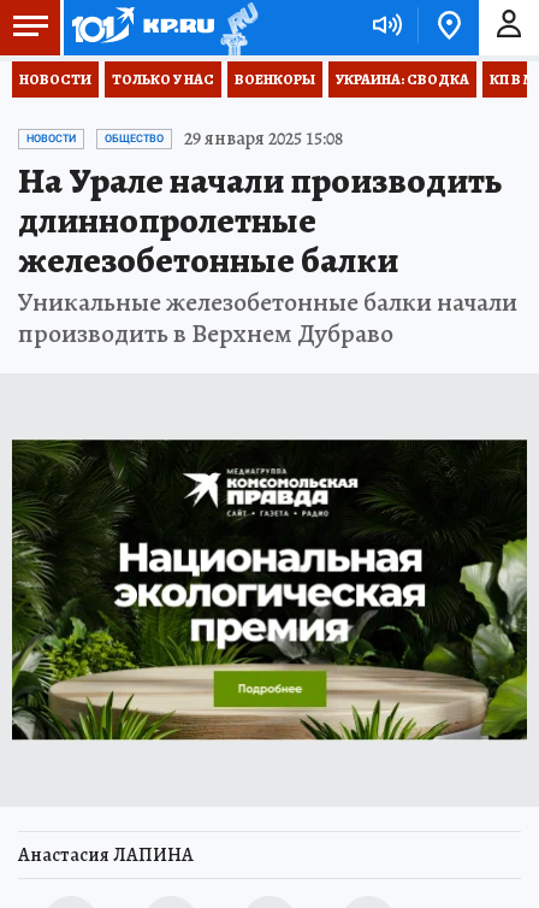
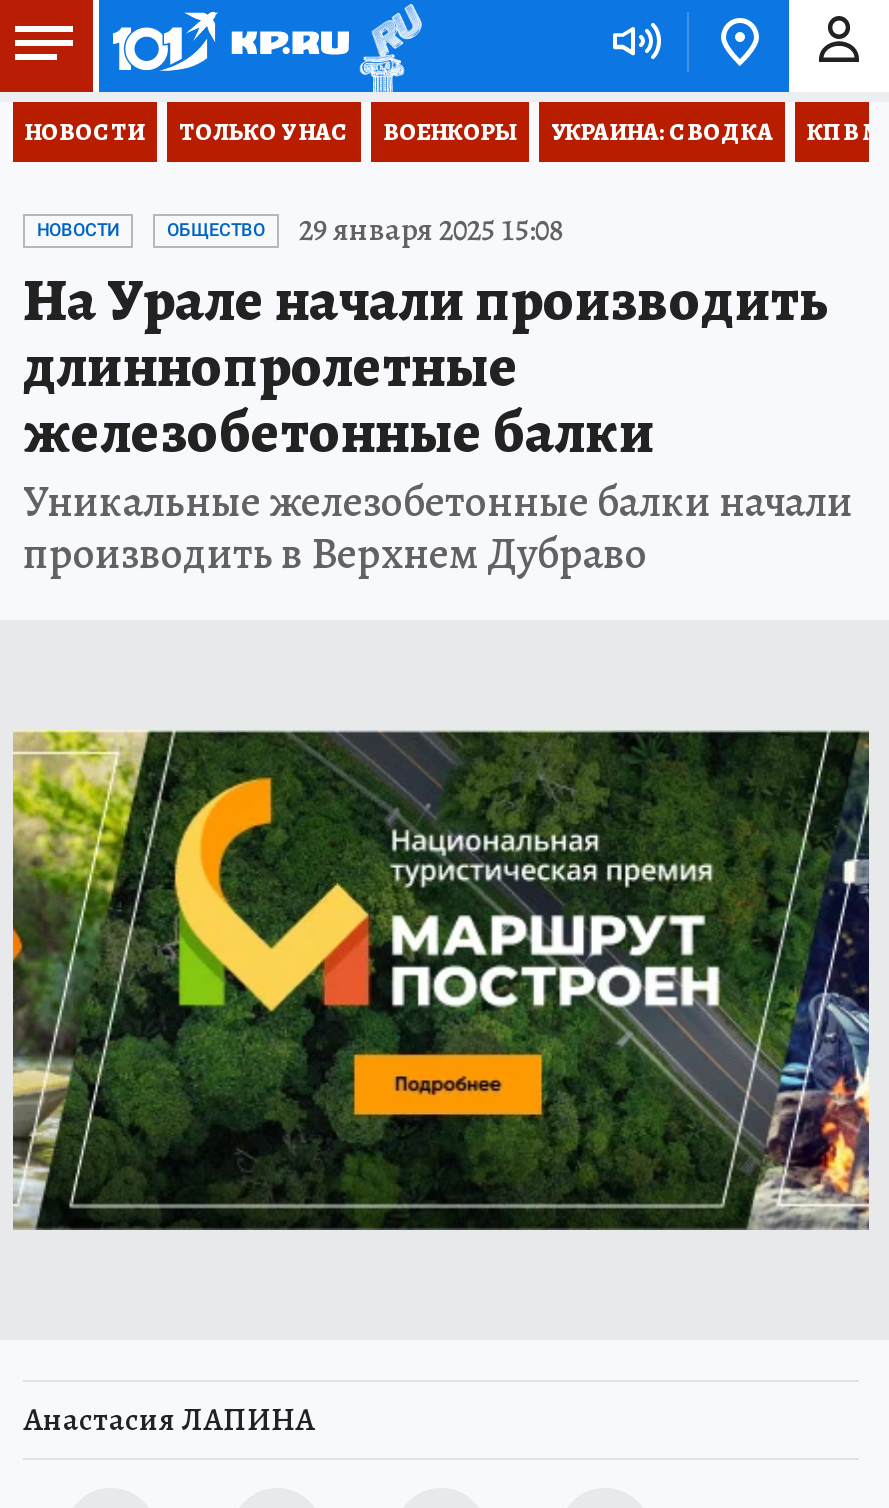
- [image]
+ [image]
